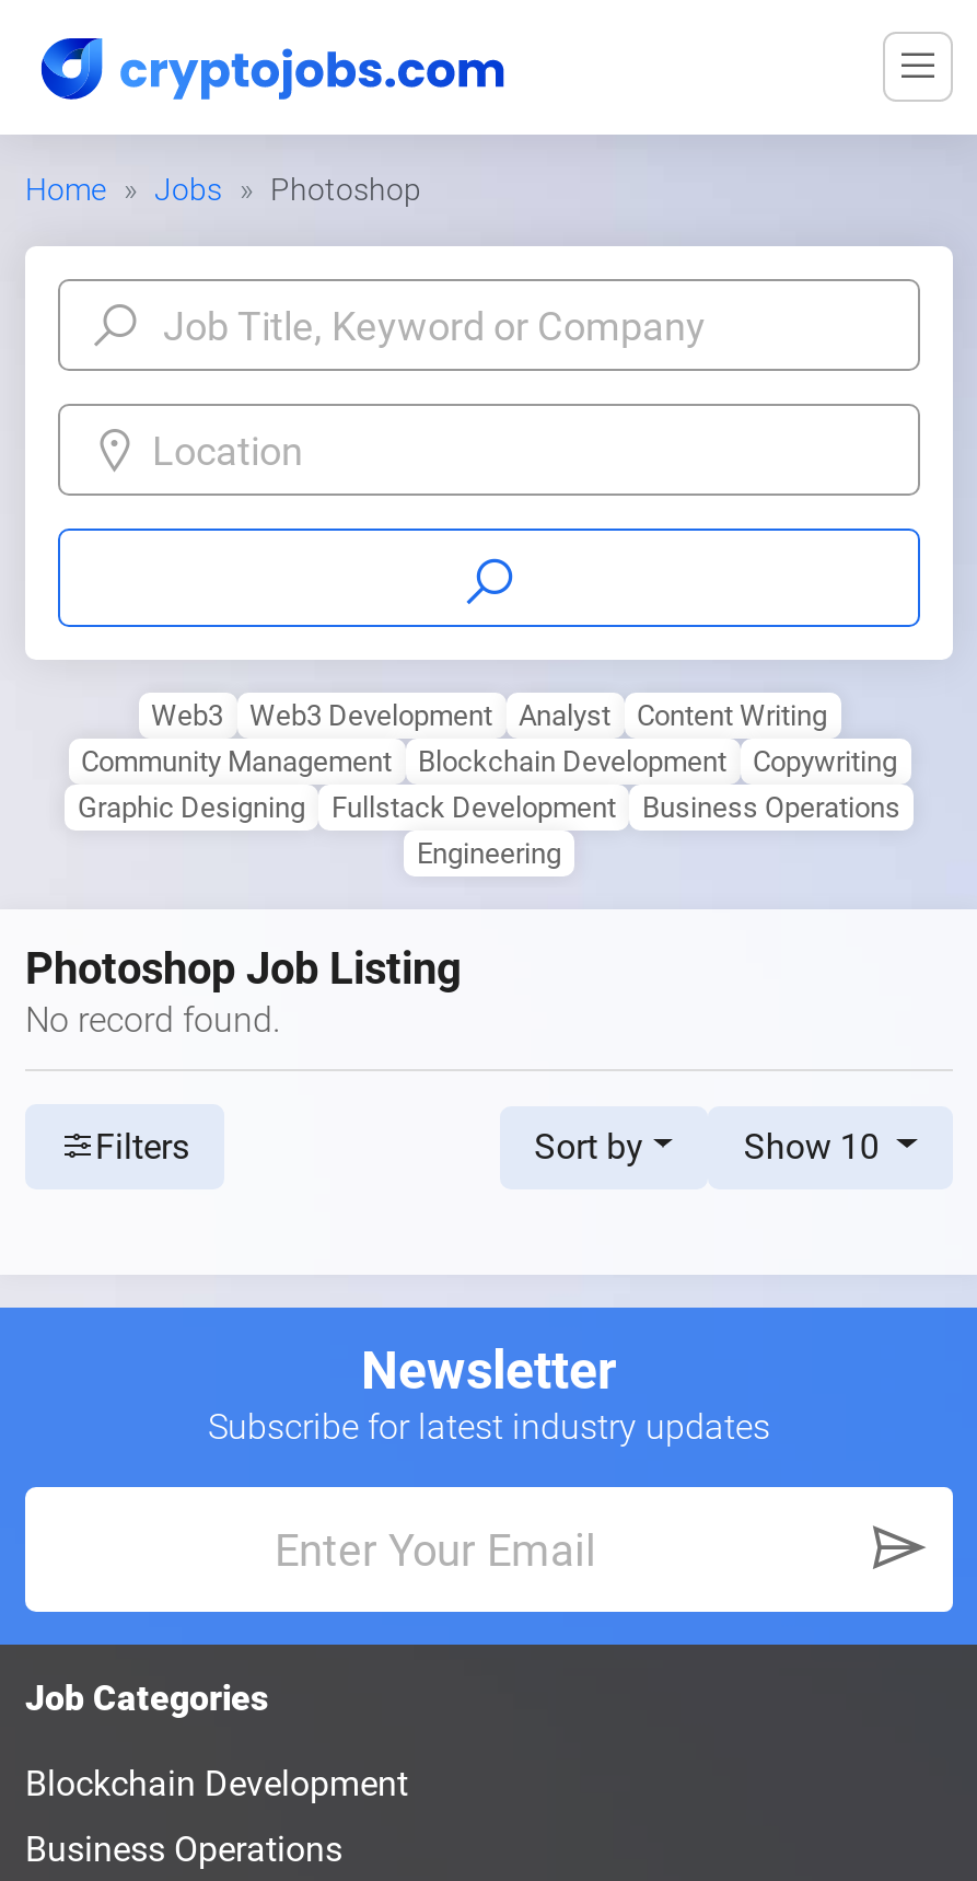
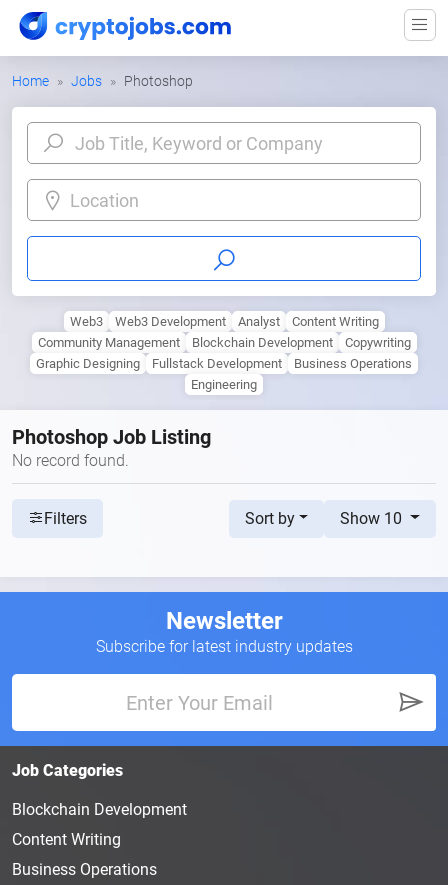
+ Content Writing
